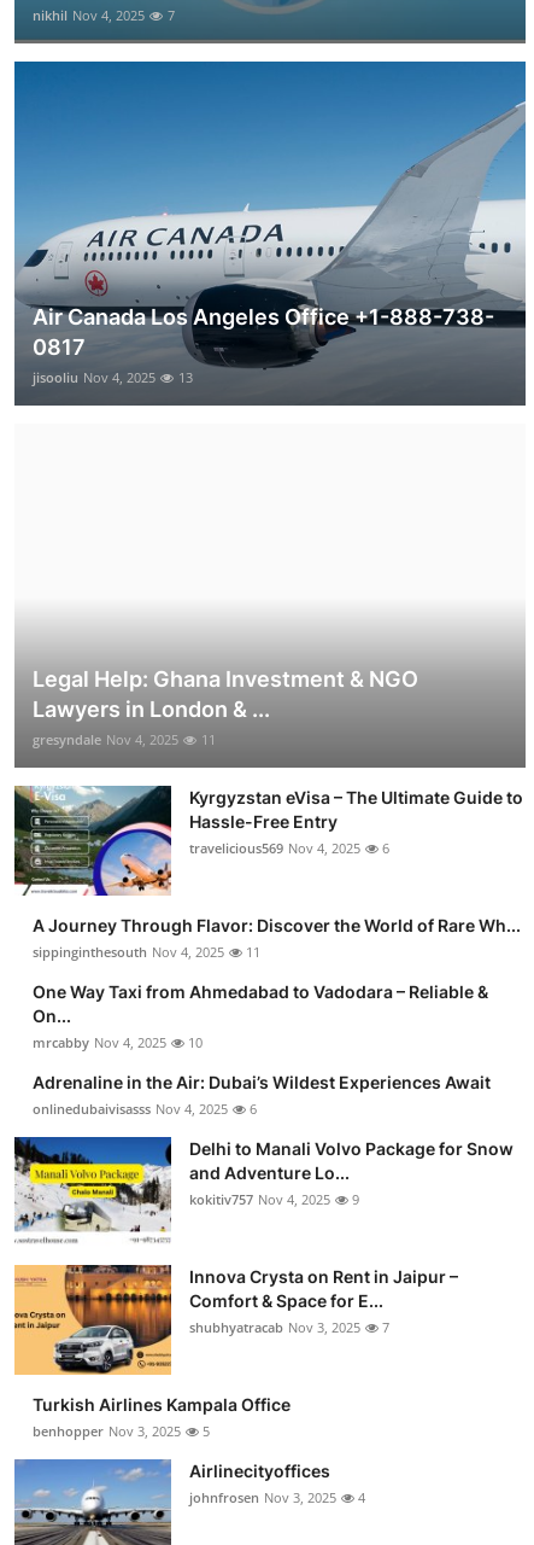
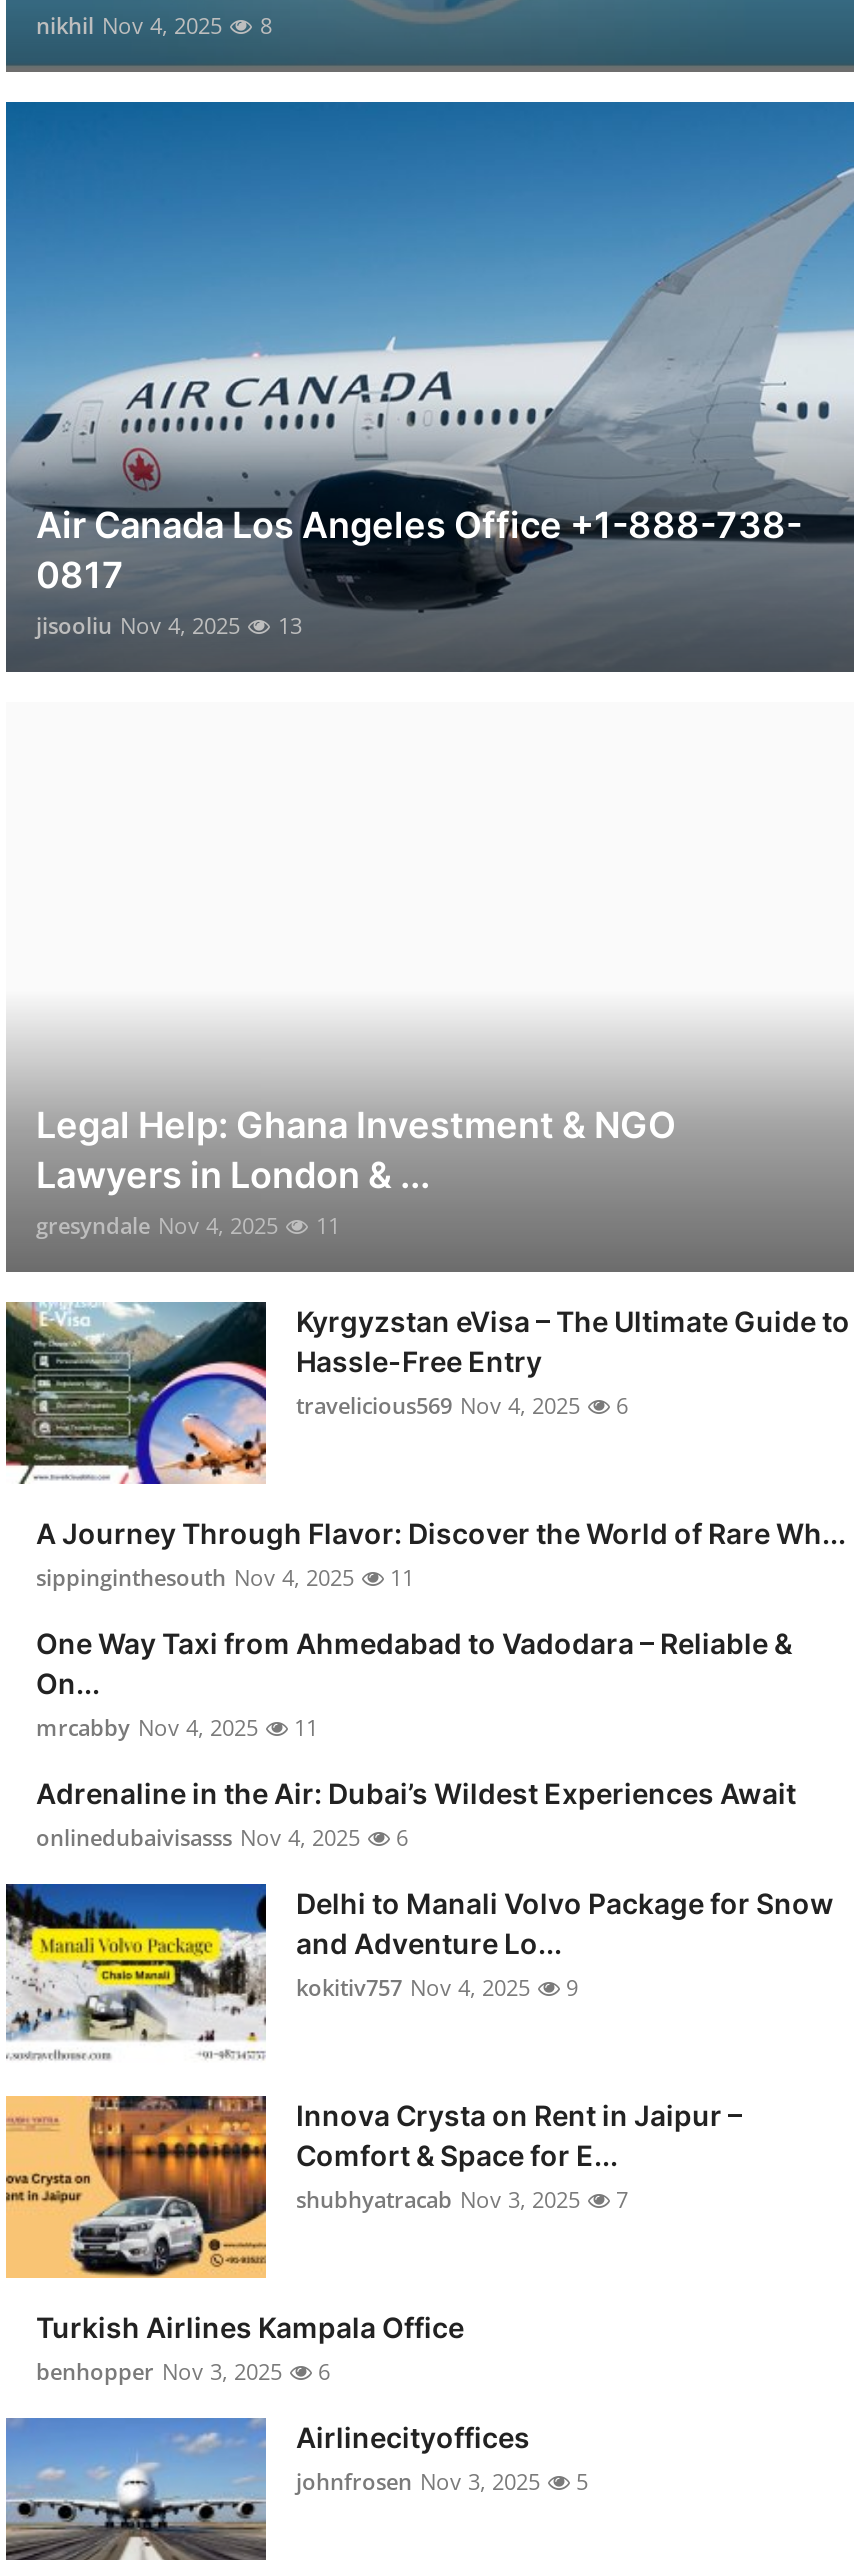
- nikhil Nov 4, 2025 7
+ nikhil Nov 4, 2025 8

- mrcabby Nov 4, 2025 10
+ mrcabby Nov 4, 2025 11

- benhopper Nov 3, 2025 5
+ benhopper Nov 3, 2025 6

- johnfrosen Nov 3, 2025 4
+ johnfrosen Nov 3, 2025 5
